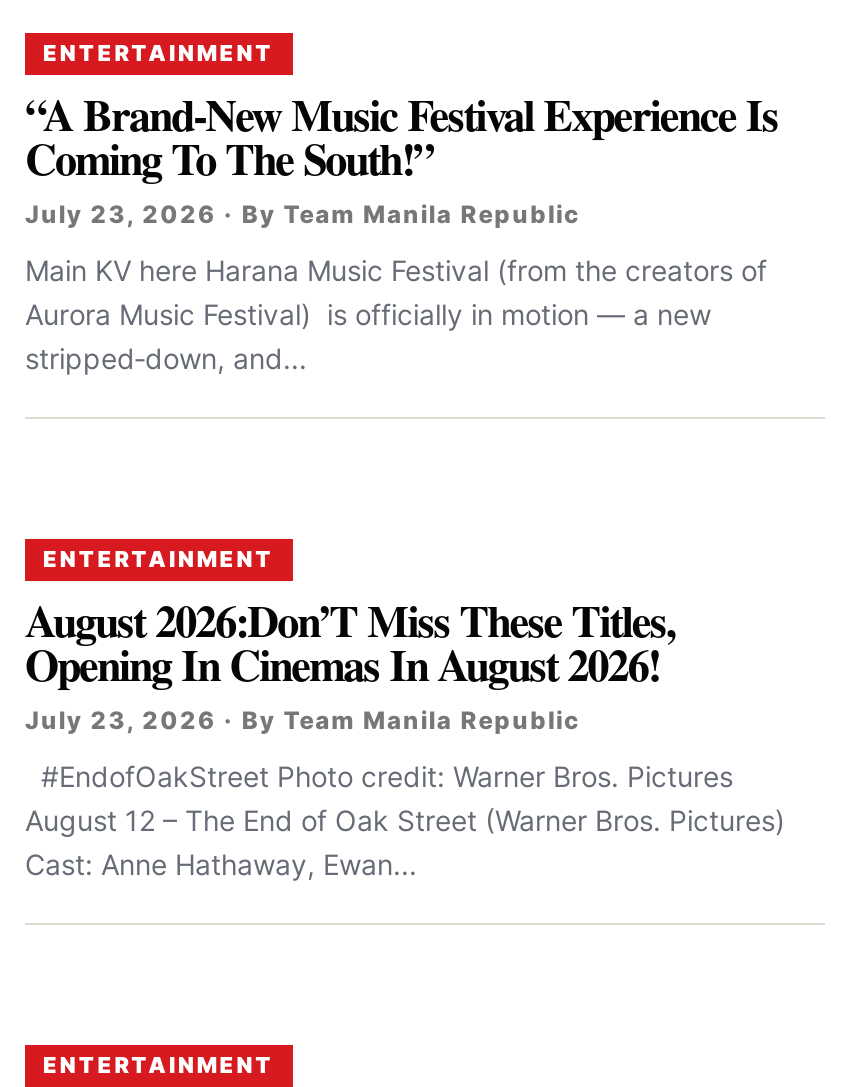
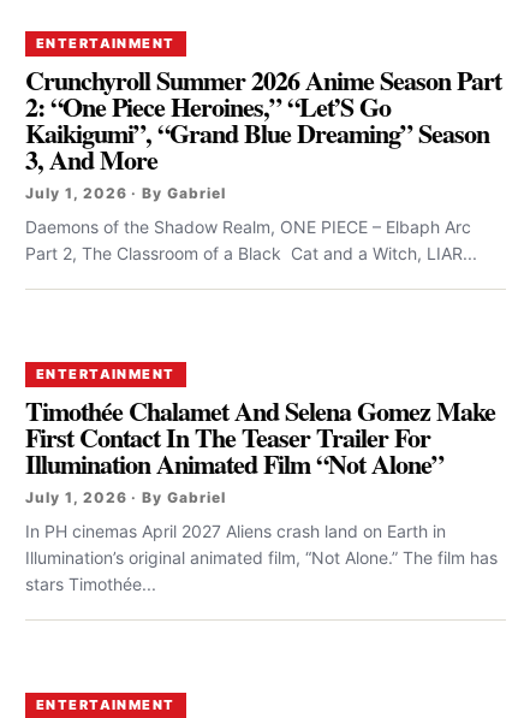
- “A Brand-New Music Festival Experience Is
- Coming To The South!”
- July 23, 2026 · By Team Manila Republic
+ Crunchyroll Summer 2026 Anime Season Part
+ 2: “One Piece Heroines,” “Let’S Go
+ Kaikigumi”, “Grand Blue Dreaming” Season
+ 3, And More
+ July 1, 2026 · By Gabriel

- Main KV here Harana Music Festival (from the creators of
- Aurora Music Festival) is officially in motion — a new
- stripped‑down, and...
+ Daemons of the Shadow Realm, ONE PIECE – Elbaph Arc
+ Part 2, The Classroom of a Black Cat and a Witch, LIAR...

- August 2026:Don’T Miss These Titles,
- Opening In Cinemas In August 2026!
- July 23, 2026 · By Team Manila Republic
+ Timothée Chalamet And Selena Gomez Make
+ First Contact In The Teaser Trailer For
+ Illumination Animated Film “Not Alone”
+ July 1, 2026 · By Gabriel

- #EndofOakStreet Photo credit: Warner Bros. Pictures
- August 12 – The End of Oak Street (Warner Bros. Pictures)
- Cast: Anne Hathaway, Ewan...
+ In PH cinemas April 2027 Aliens crash land on Earth in
+ Illumination’s original animated film, “Not Alone.” The film has
+ stars Timothée...
